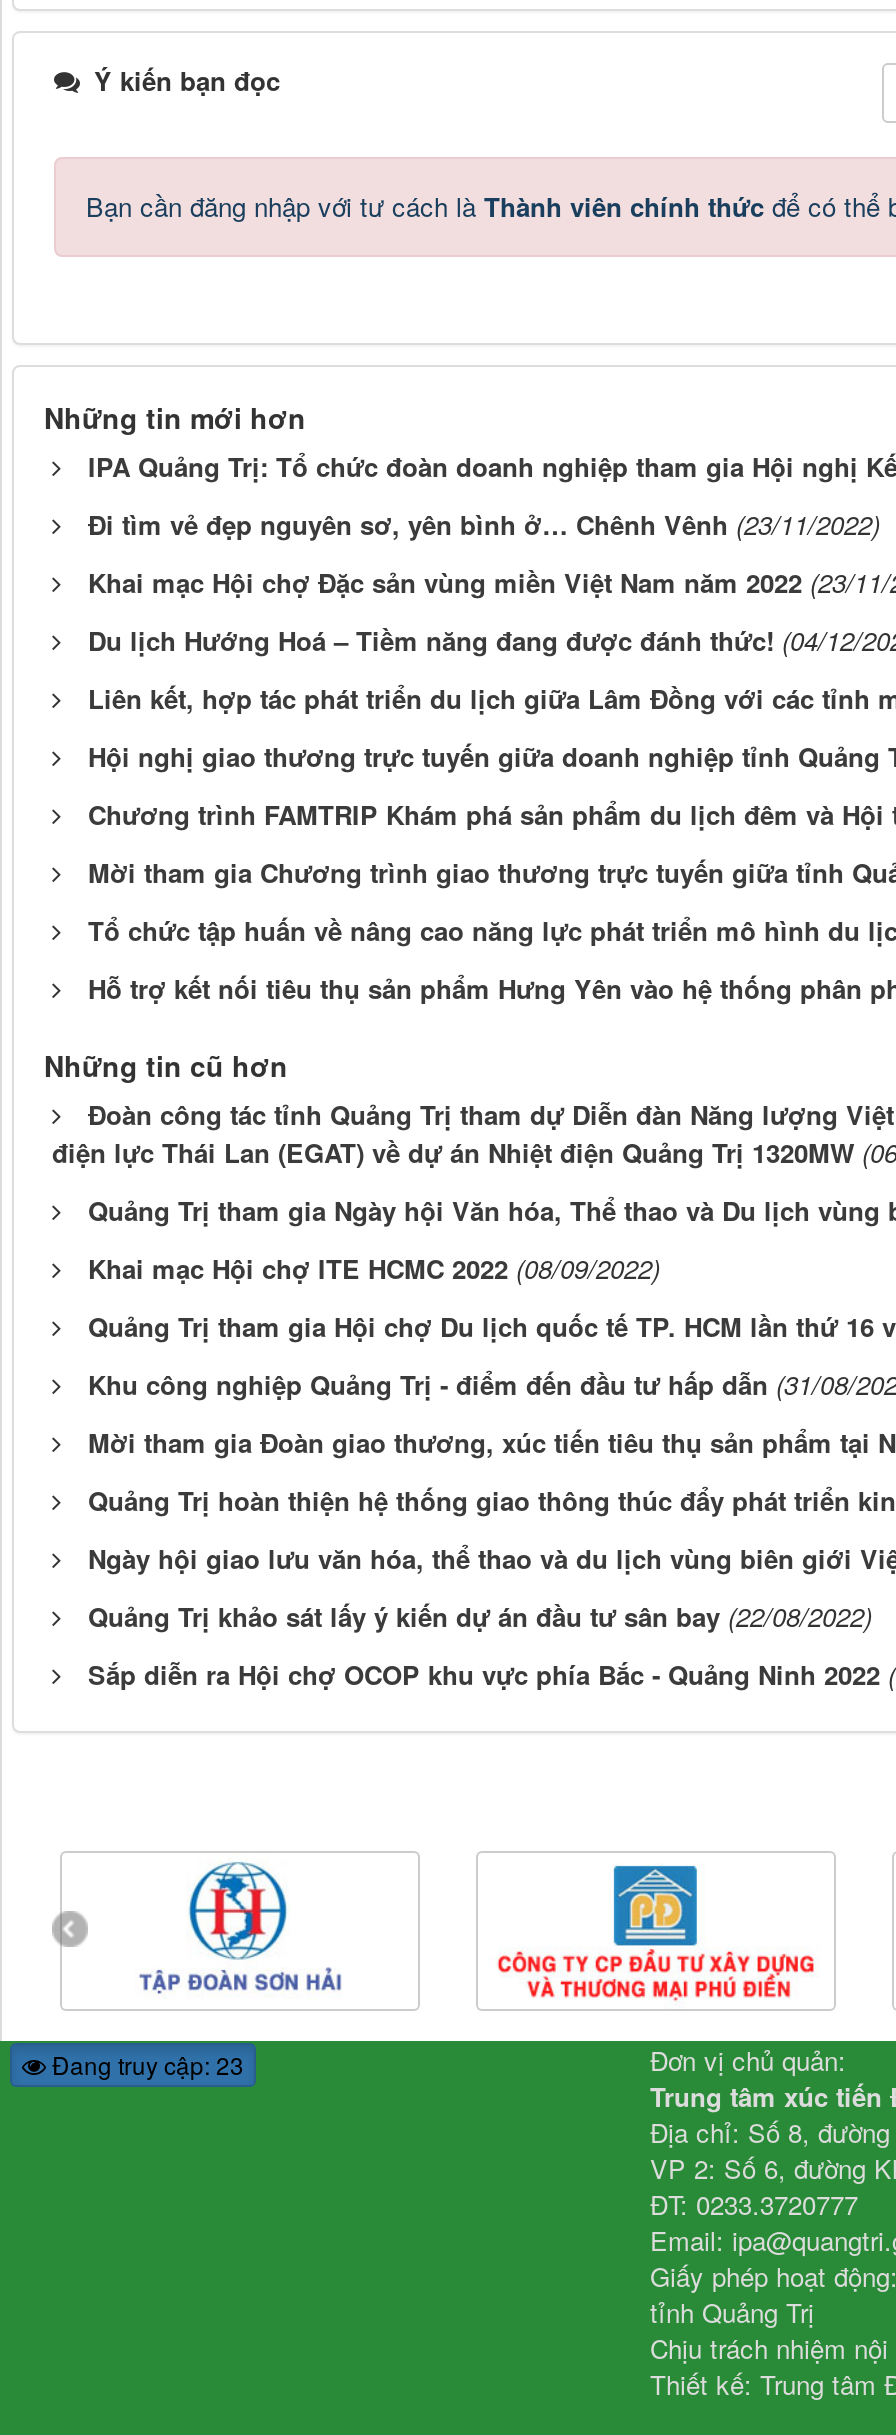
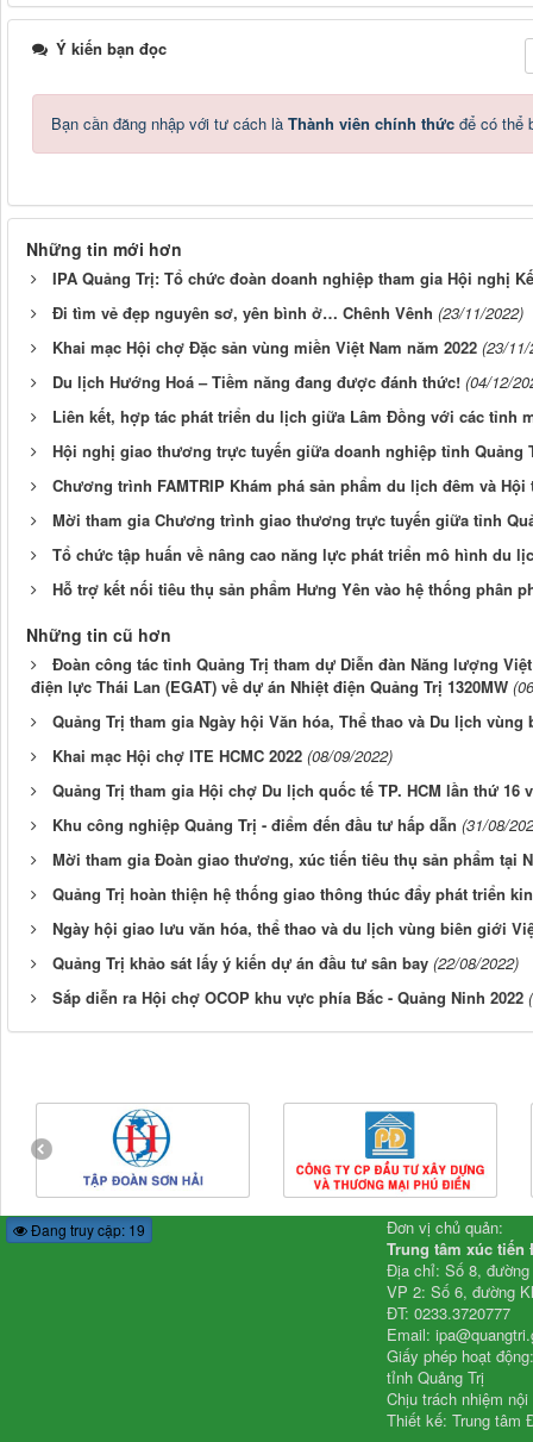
- Đang truy cập: 23
+ Đang truy cập: 19
